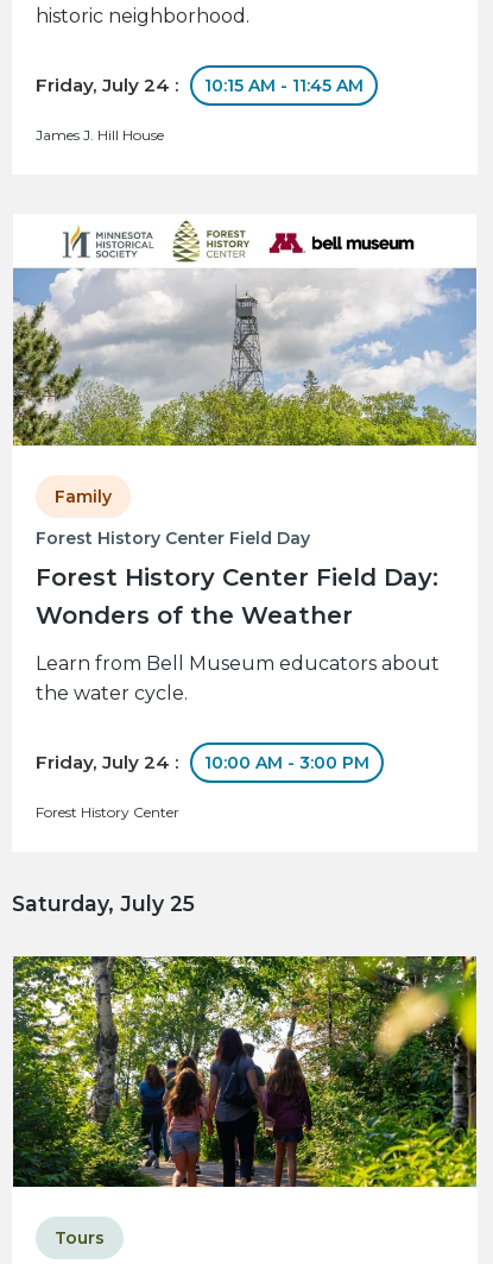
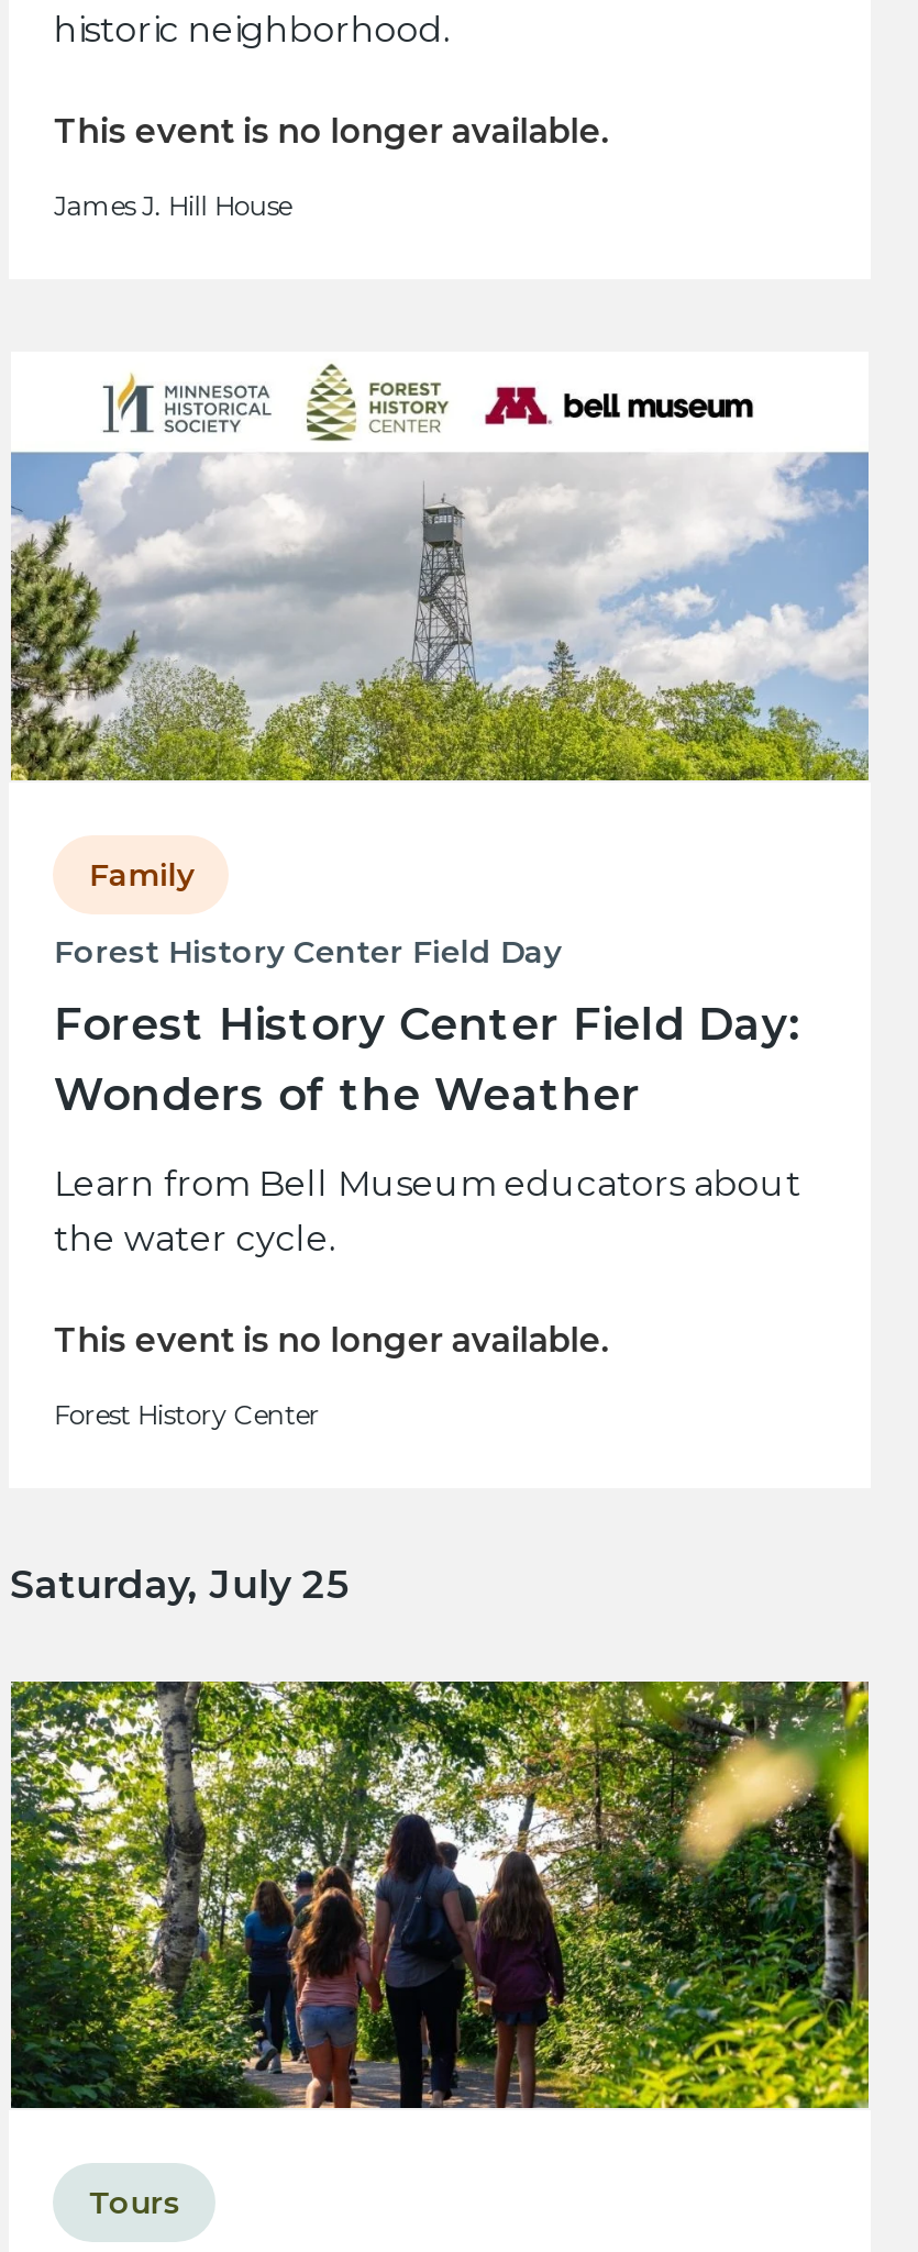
- Friday, July 24 :
- 10:15 AM - 11:45 AM
+ This event is no longer available.

- Friday, July 24 :
- 10:00 AM - 3:00 PM
+ This event is no longer available.
